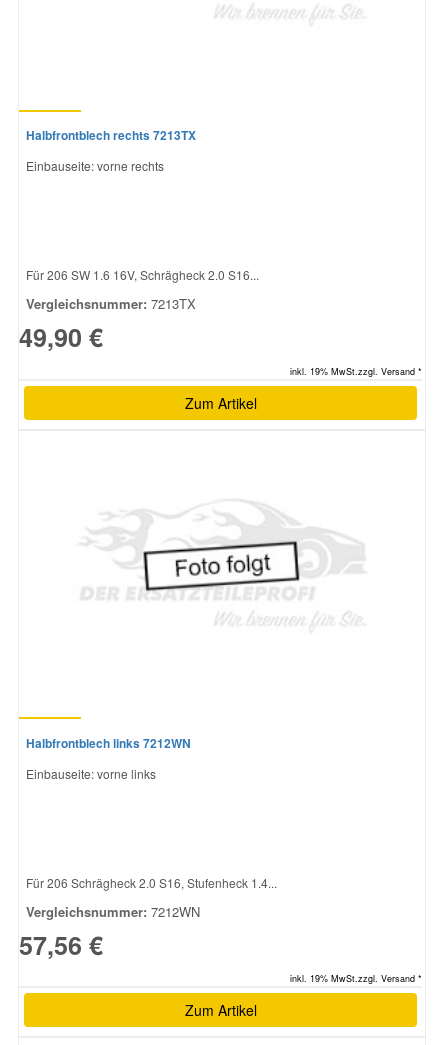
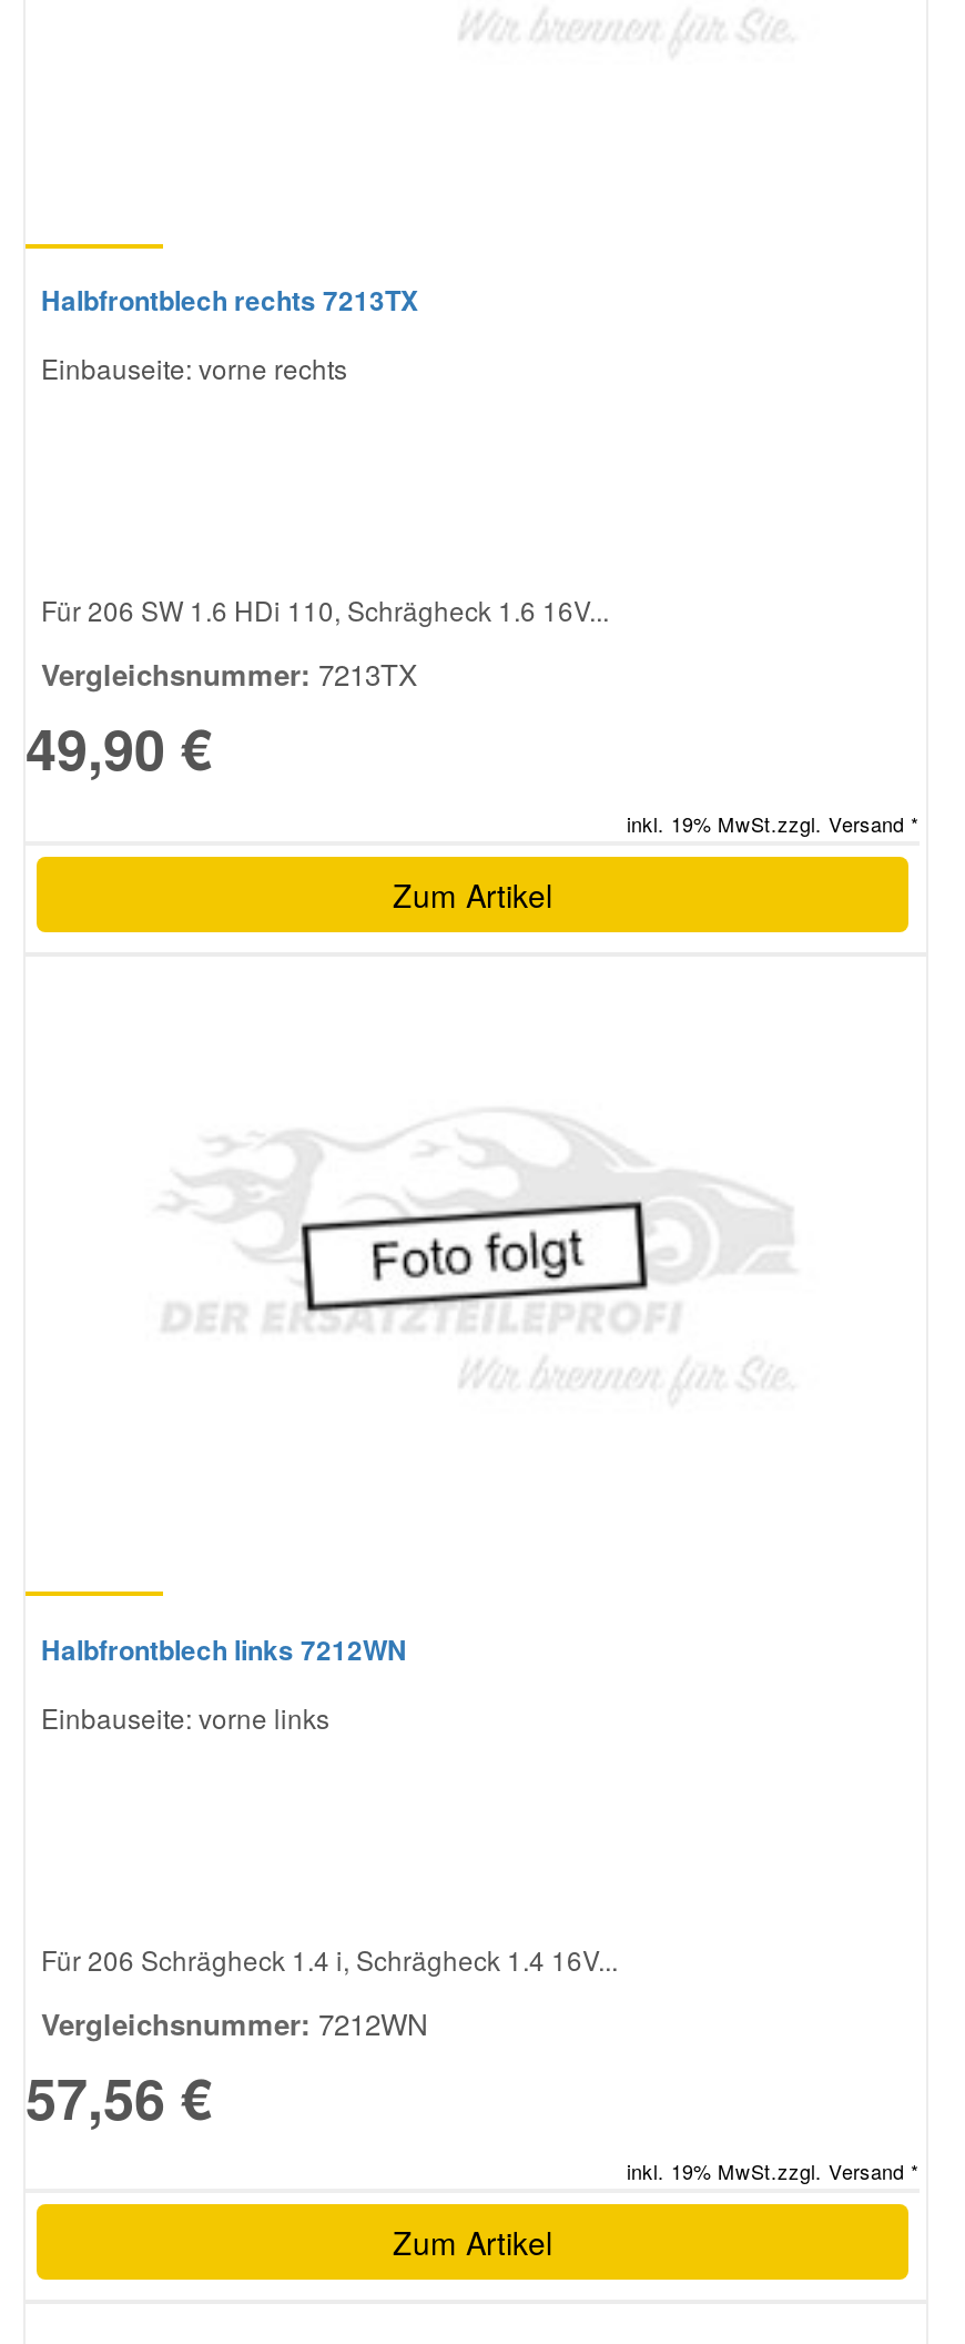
- Für 206 SW 1.6 16V, Schrägheck 2.0 S16...
+ Für 206 SW 1.6 HDi 110, Schrägheck 1.6 16V...

- Für 206 Schrägheck 2.0 S16, Stufenheck 1.4...
+ Für 206 Schrägheck 1.4 i, Schrägheck 1.4 16V...
